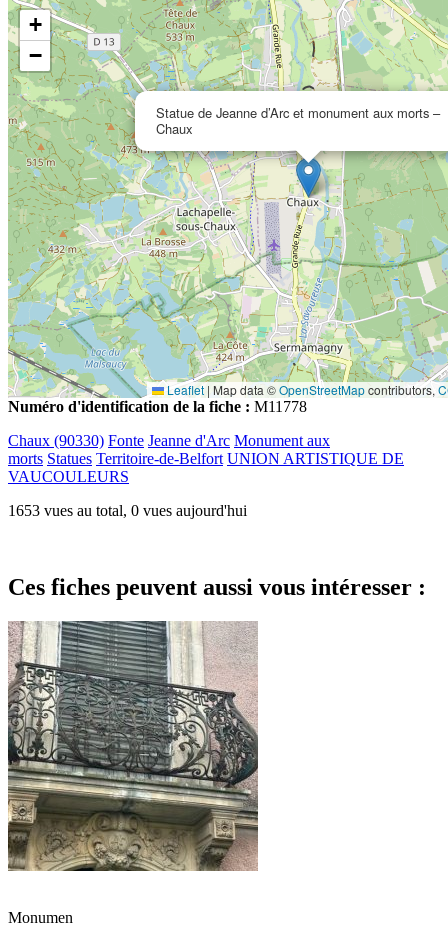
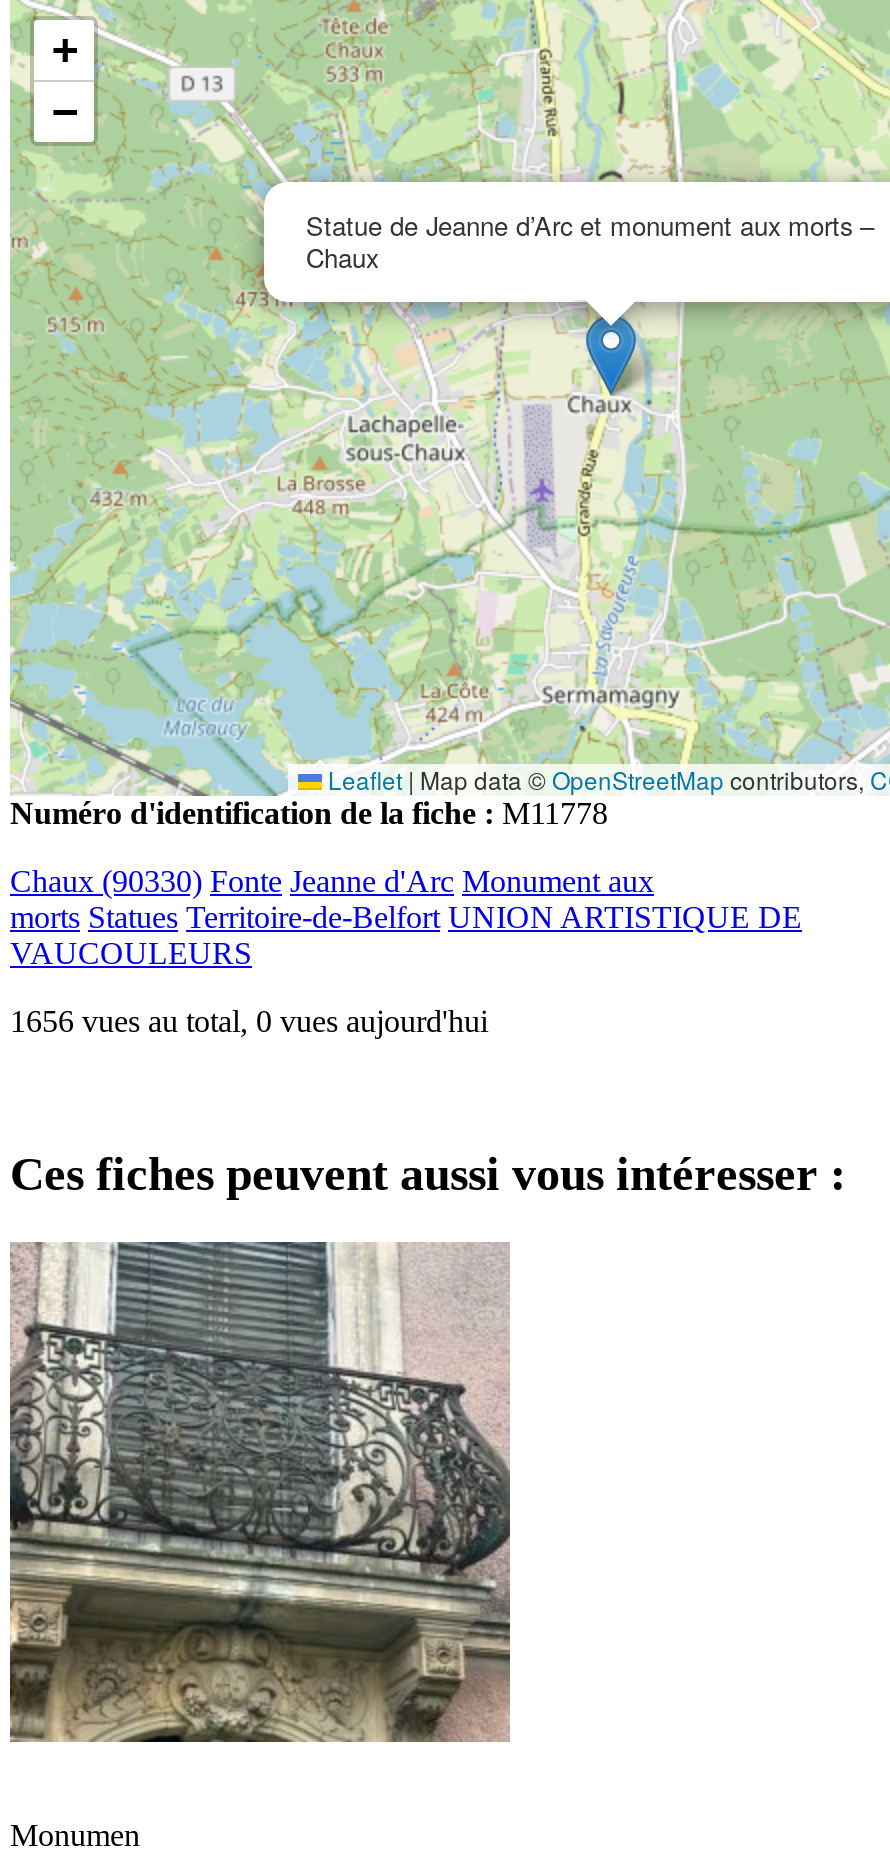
- 1653 vues au total, 0 vues aujourd'hui
+ 1656 vues au total, 0 vues aujourd'hui
